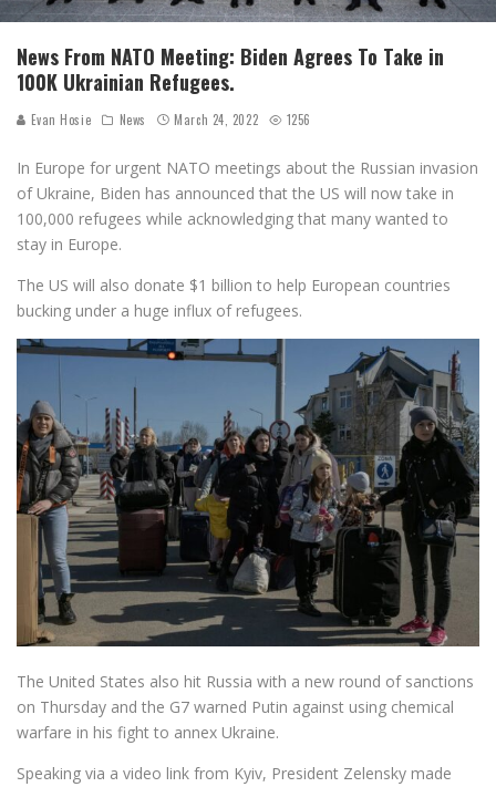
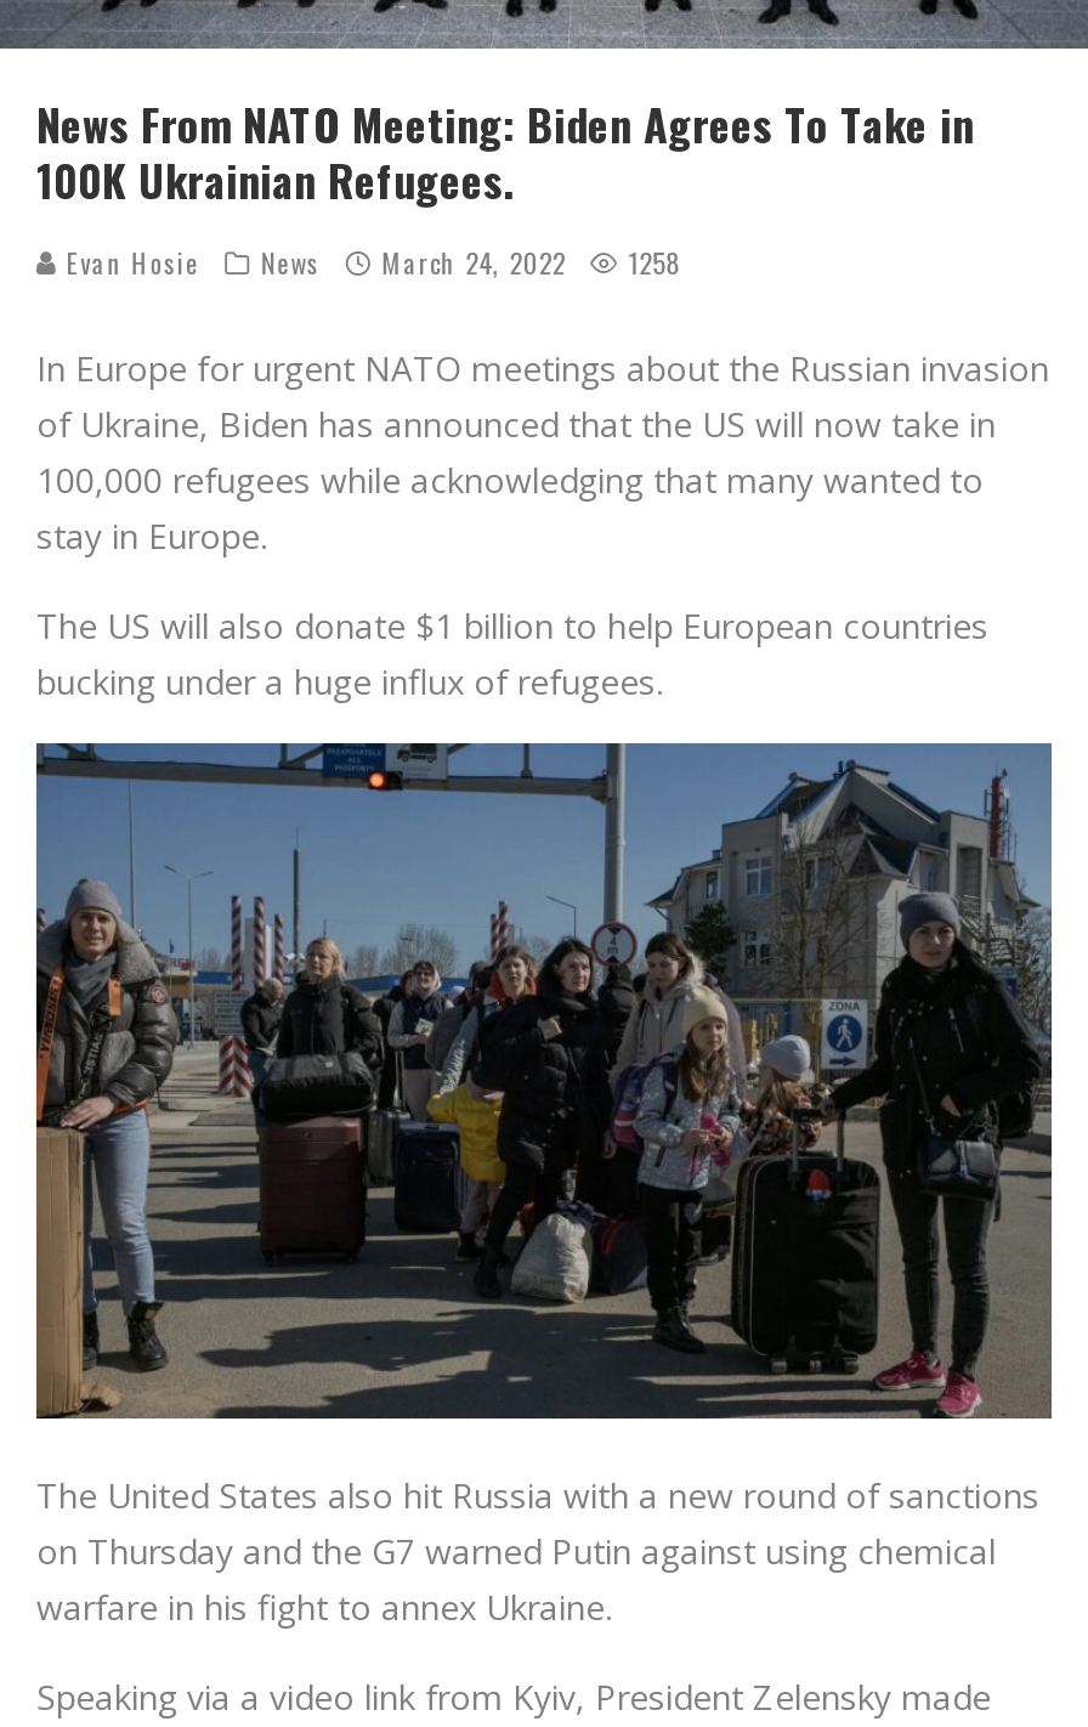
- Evan Hosie News March 24, 2022 1256
+ Evan Hosie News March 24, 2022 1258
